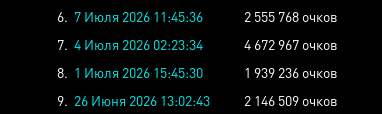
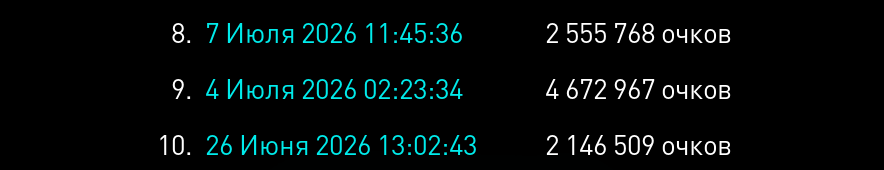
- 6. 7 Июля 2026 11:45:36
+ 8. 7 Июля 2026 11:45:36

- 7. 4 Июля 2026 02:23:34
+ 9. 4 Июля 2026 02:23:34

- 8. 1 Июля 2026 15:45:30
- 1 939 236 очков
- 9. 26 Июня 2026 13:02:43
+ 10. 26 Июня 2026 13:02:43
